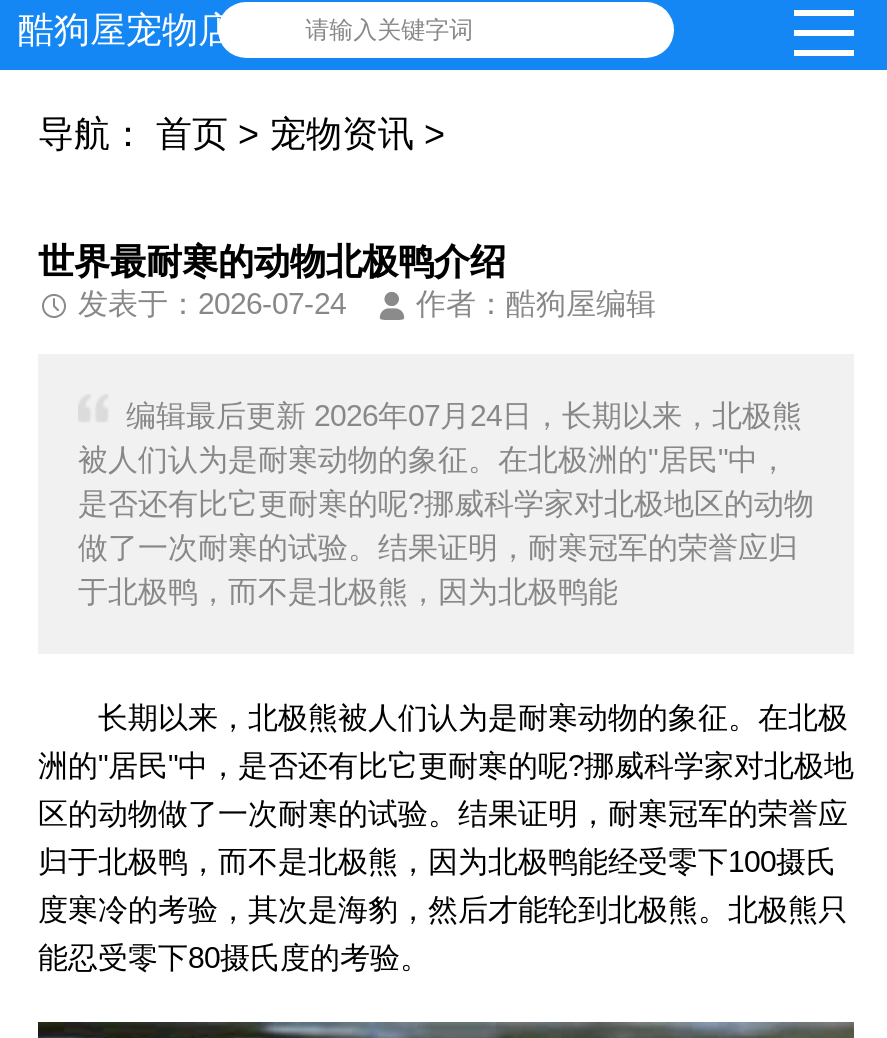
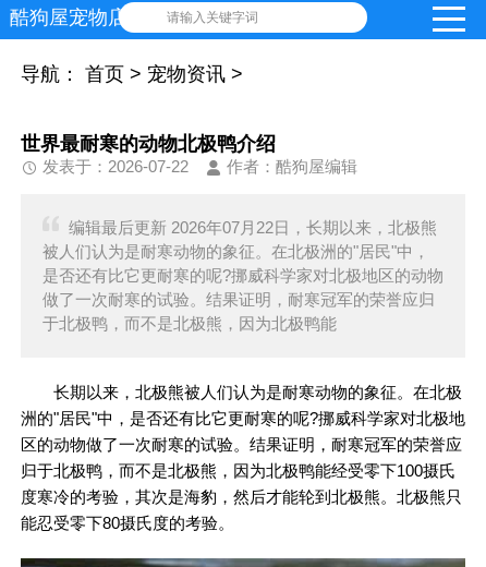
- 发表于：2026-07-24
+ 发表于：2026-07-22

- 编辑最后更新 2026年07月24日，长期以来，北极熊
+ 编辑最后更新 2026年07月22日，长期以来，北极熊
